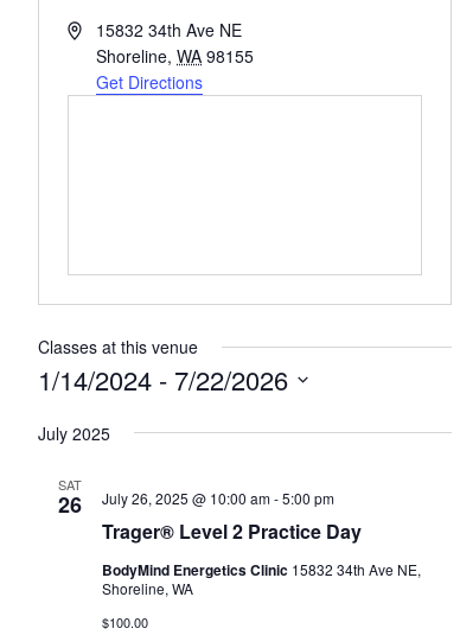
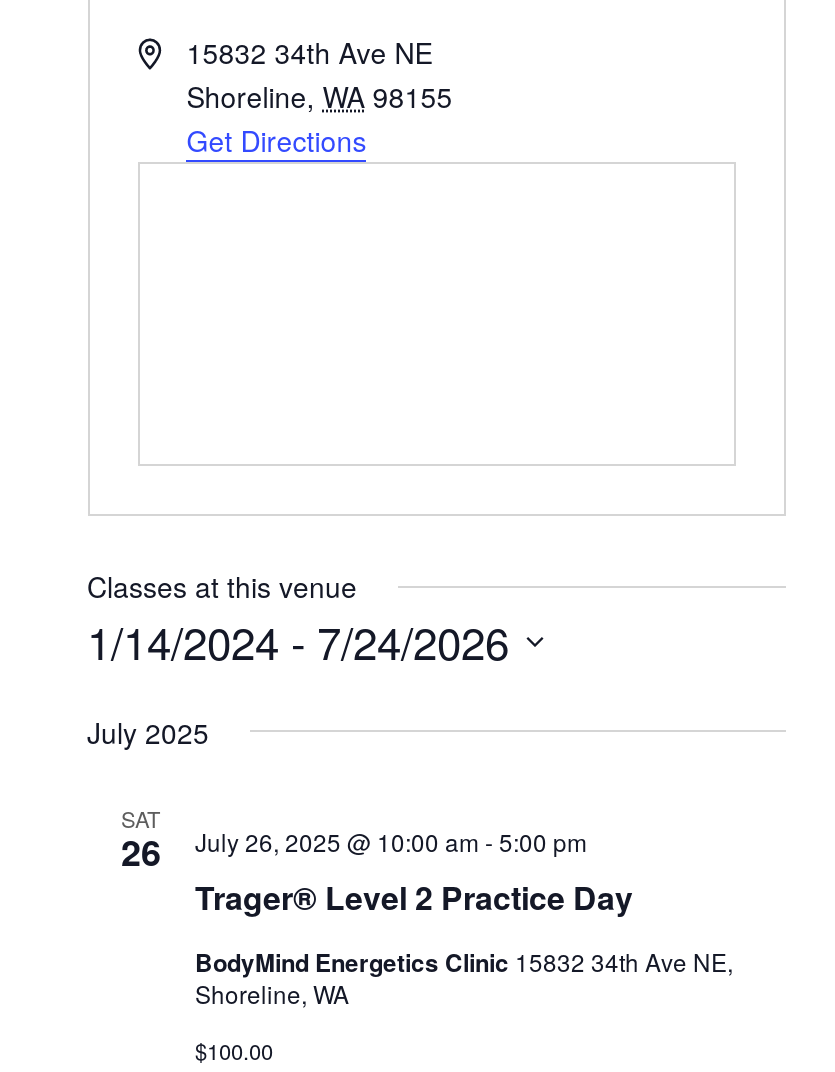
- 1/14/2024 - 7/22/2026
+ 1/14/2024 - 7/24/2026
